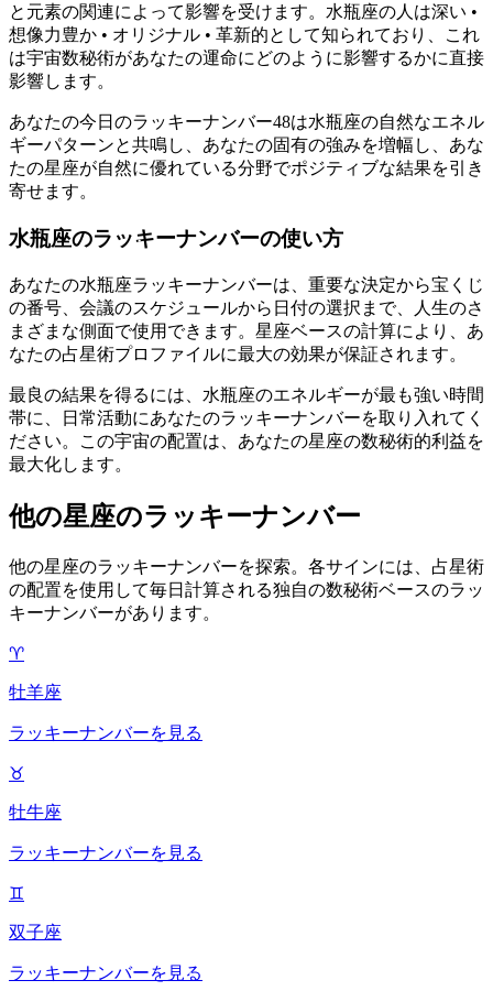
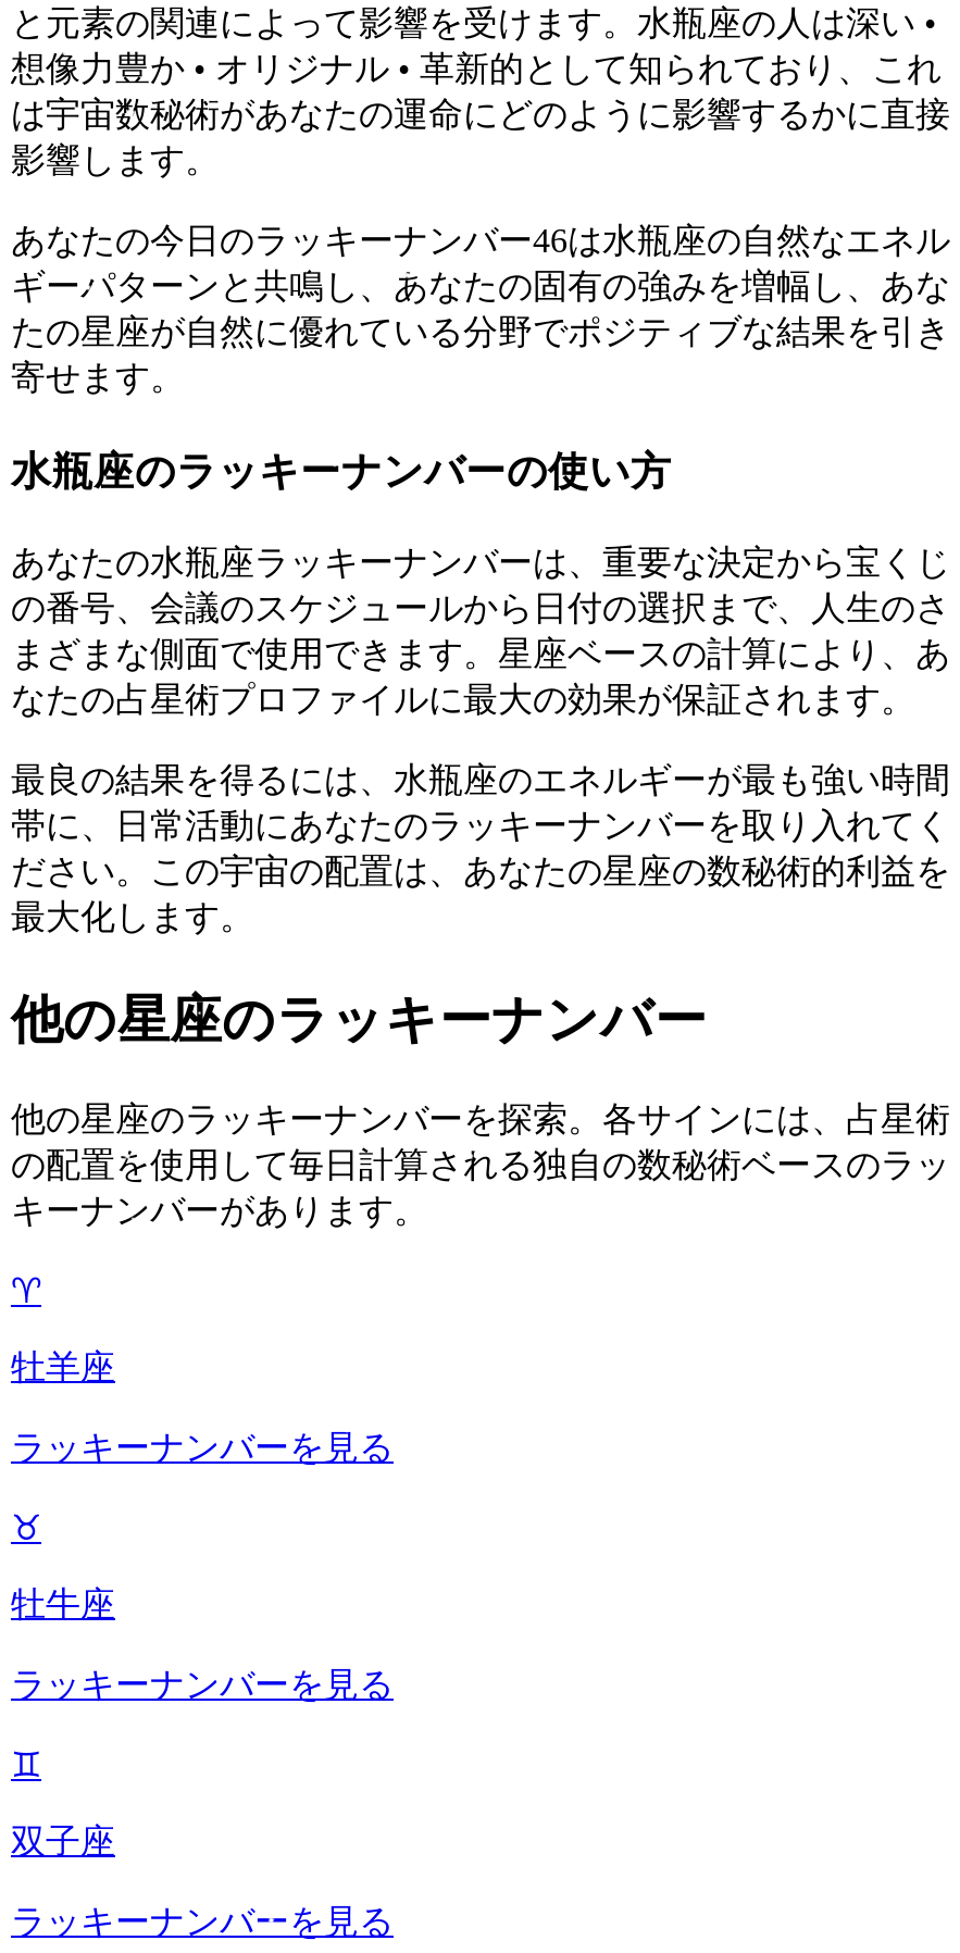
- あなたの今日のラッキーナンバー48は水瓶座の自然なエネル
+ あなたの今日のラッキーナンバー46は水瓶座の自然なエネル
